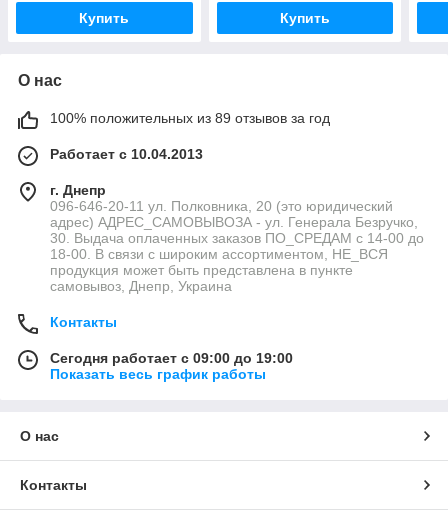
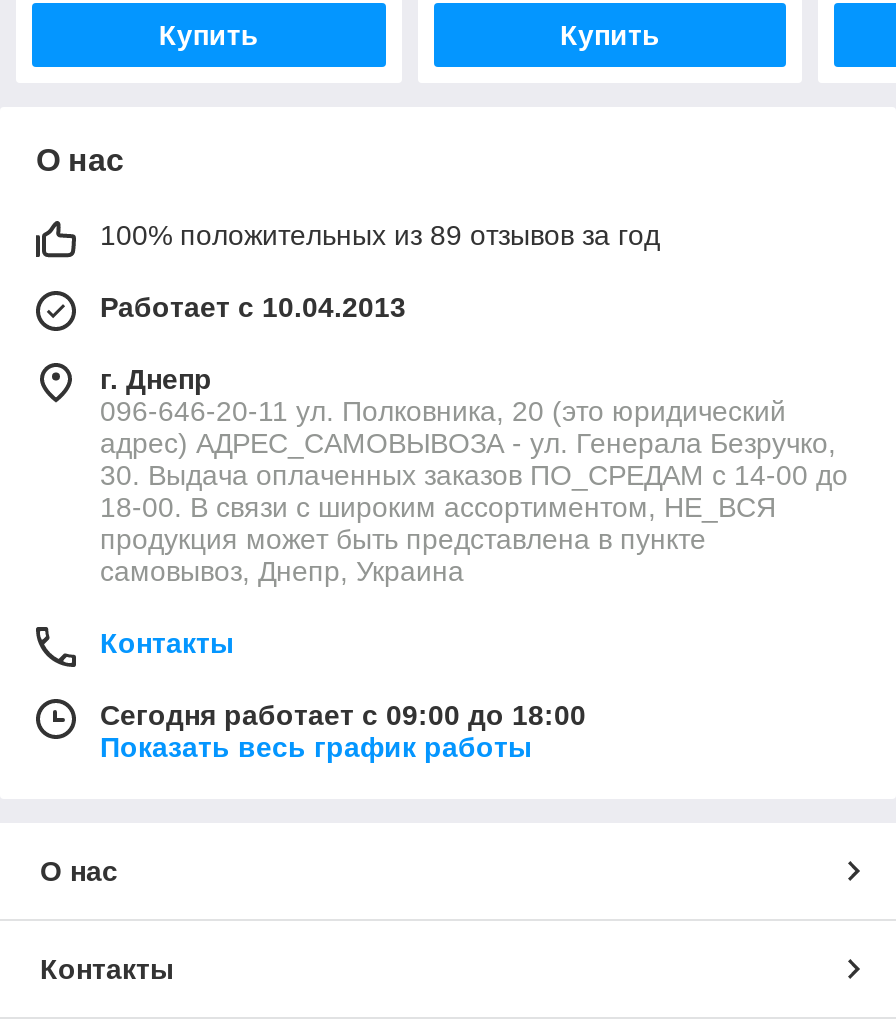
- Сегодня работает с 09:00 до 19:00
+ Сегодня работает с 09:00 до 18:00
